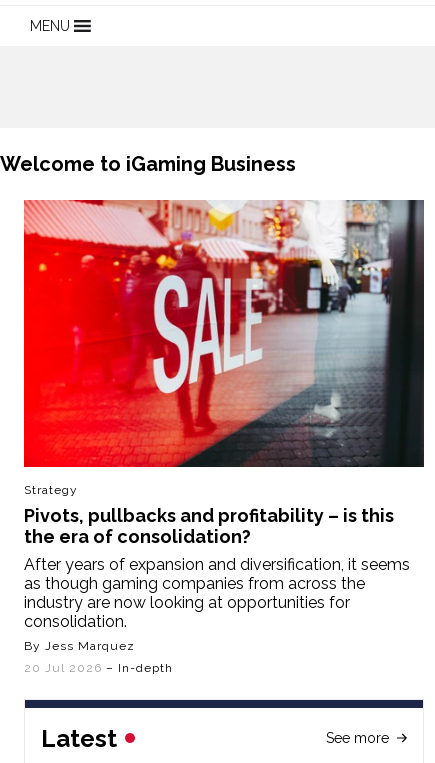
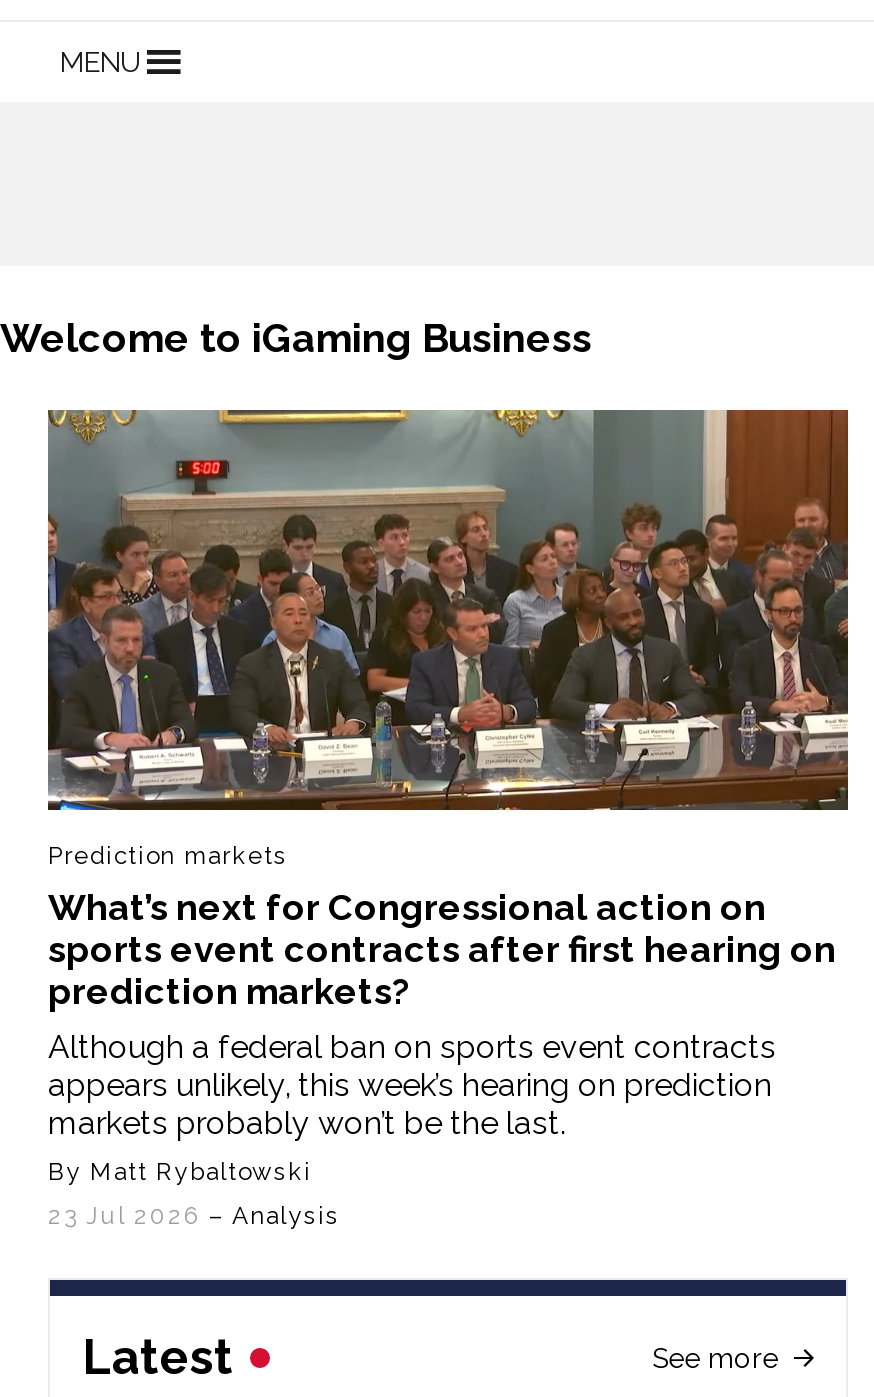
- [image]
- Strategy
- Pivots, pullbacks and profitability – is this
- the era of consolidation?
- After years of expansion and diversification, it seems
- as though gaming companies from across the
- industry are now looking at opportunities for
- consolidation.
- By Jess Marquez
+ [image]
+ Prediction markets
+ What’s next for Congressional action on
+ sports event contracts after first hearing on
+ prediction markets?
+ Although a federal ban on sports event contracts
+ appears unlikely, this week’s hearing on prediction
+ markets probably won’t be the last.
+ By Matt Rybaltowski

- 20 Jul 2026 – In-depth
+ 23 Jul 2026 – Analysis
